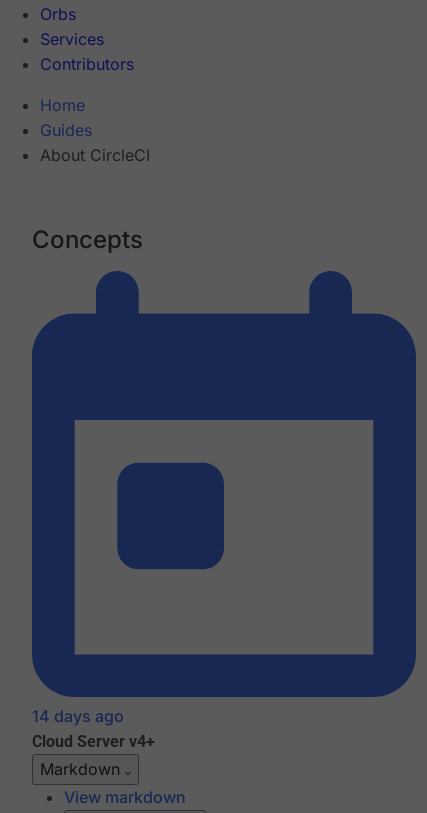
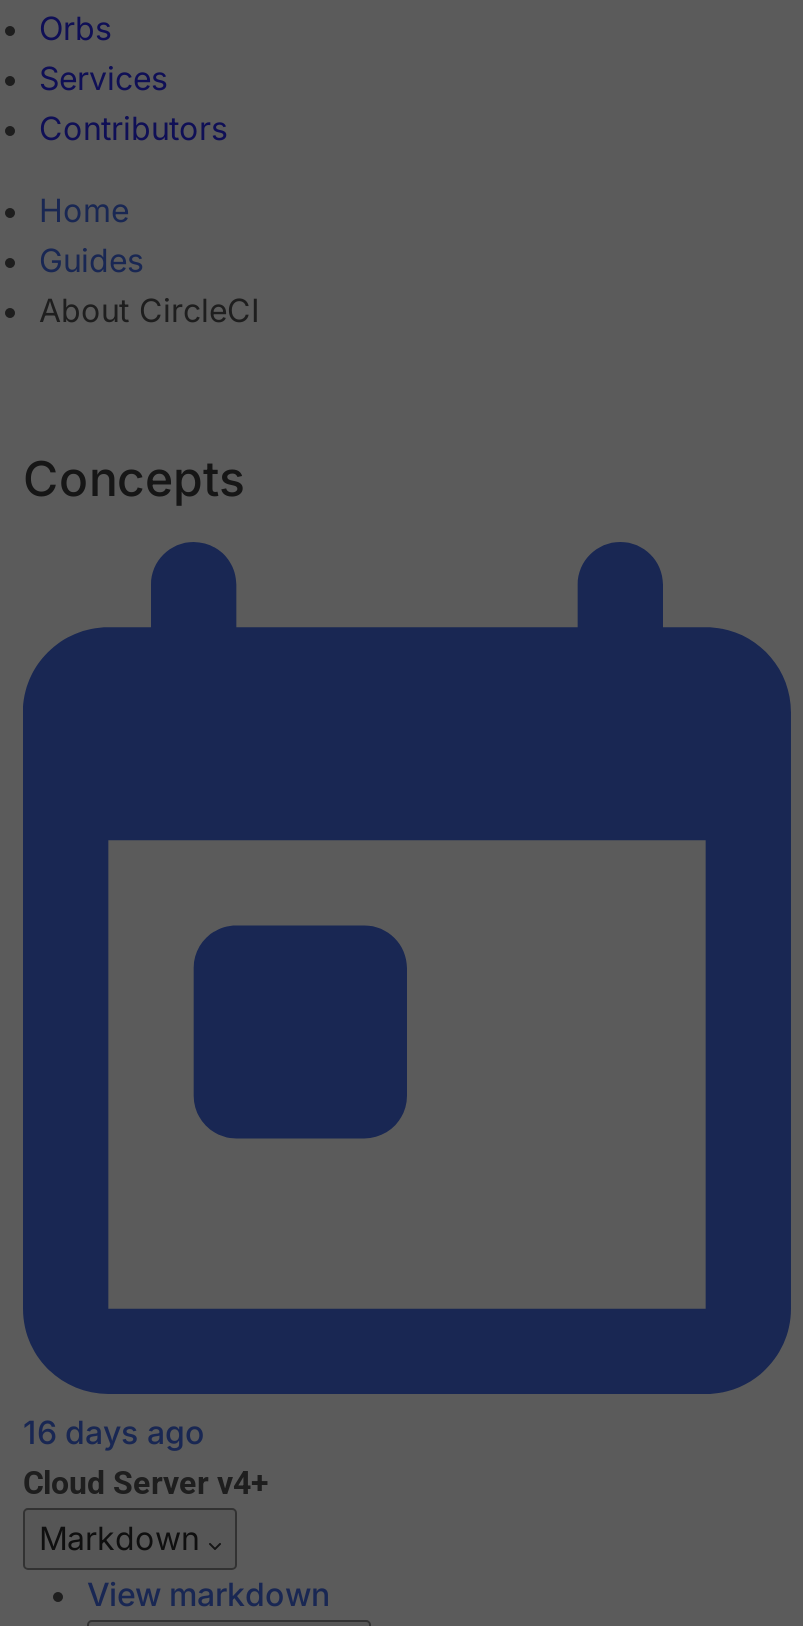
- 14 days ago
+ 16 days ago
